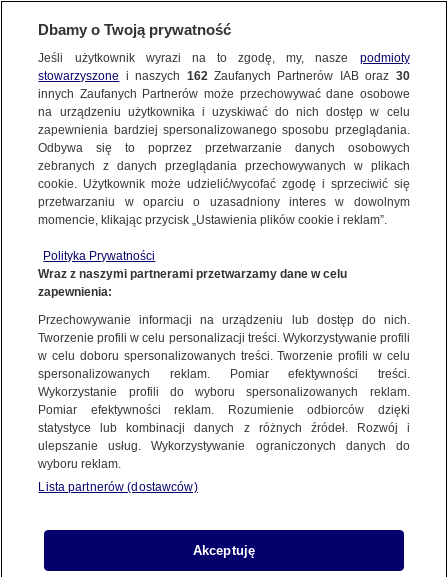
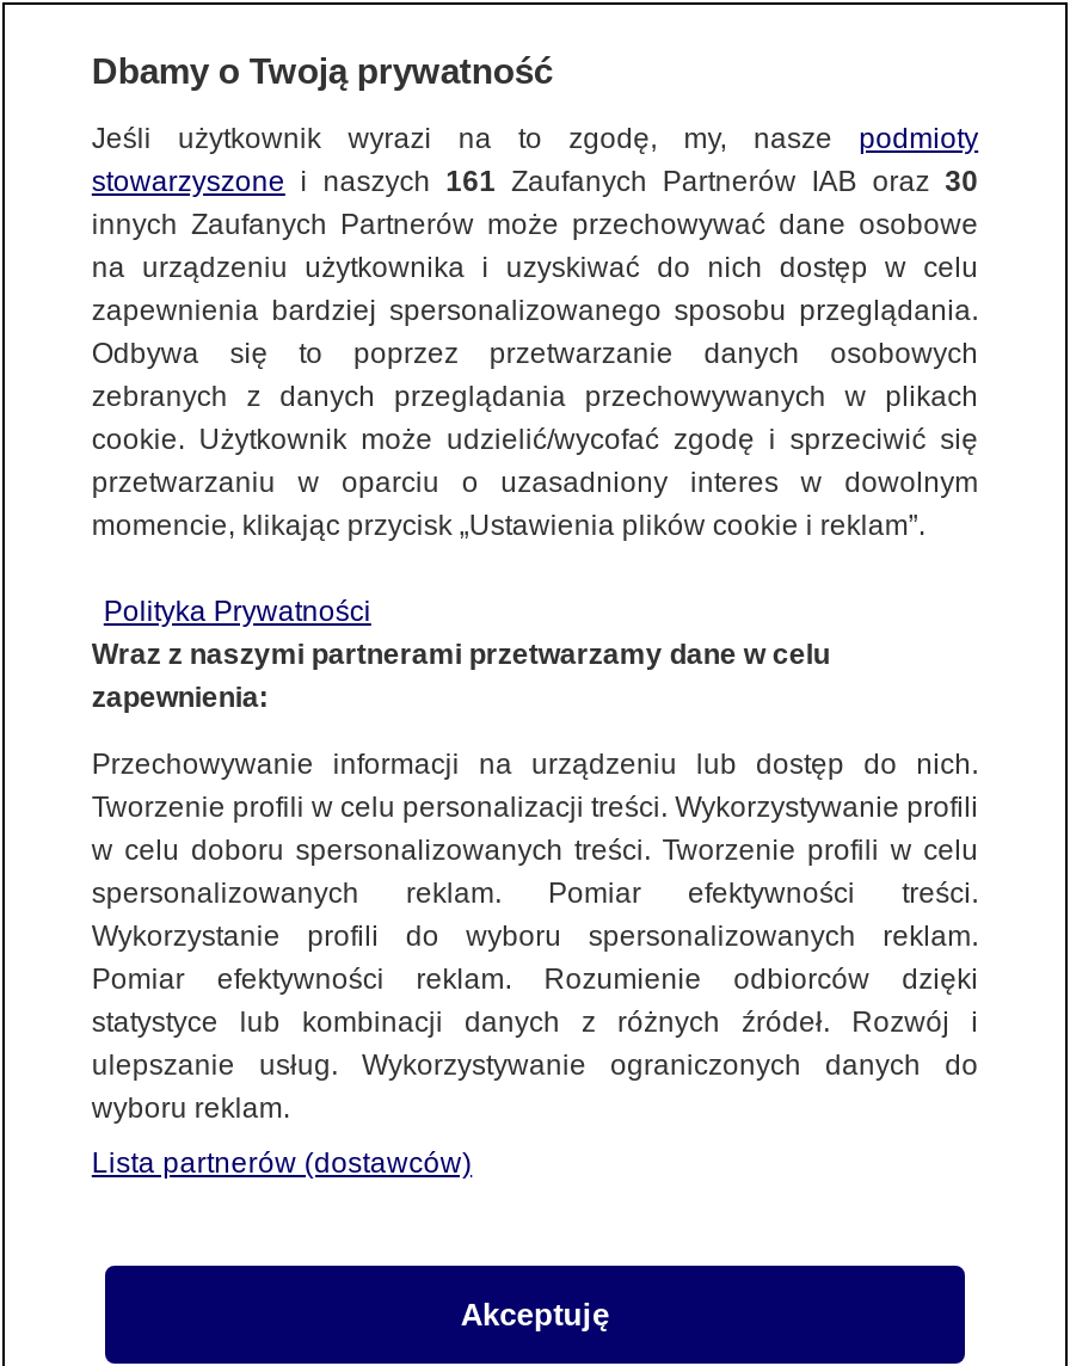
- stowarzyszone i naszych 162 Zaufanych Partnerów IAB oraz 30
+ stowarzyszone i naszych 161 Zaufanych Partnerów IAB oraz 30
